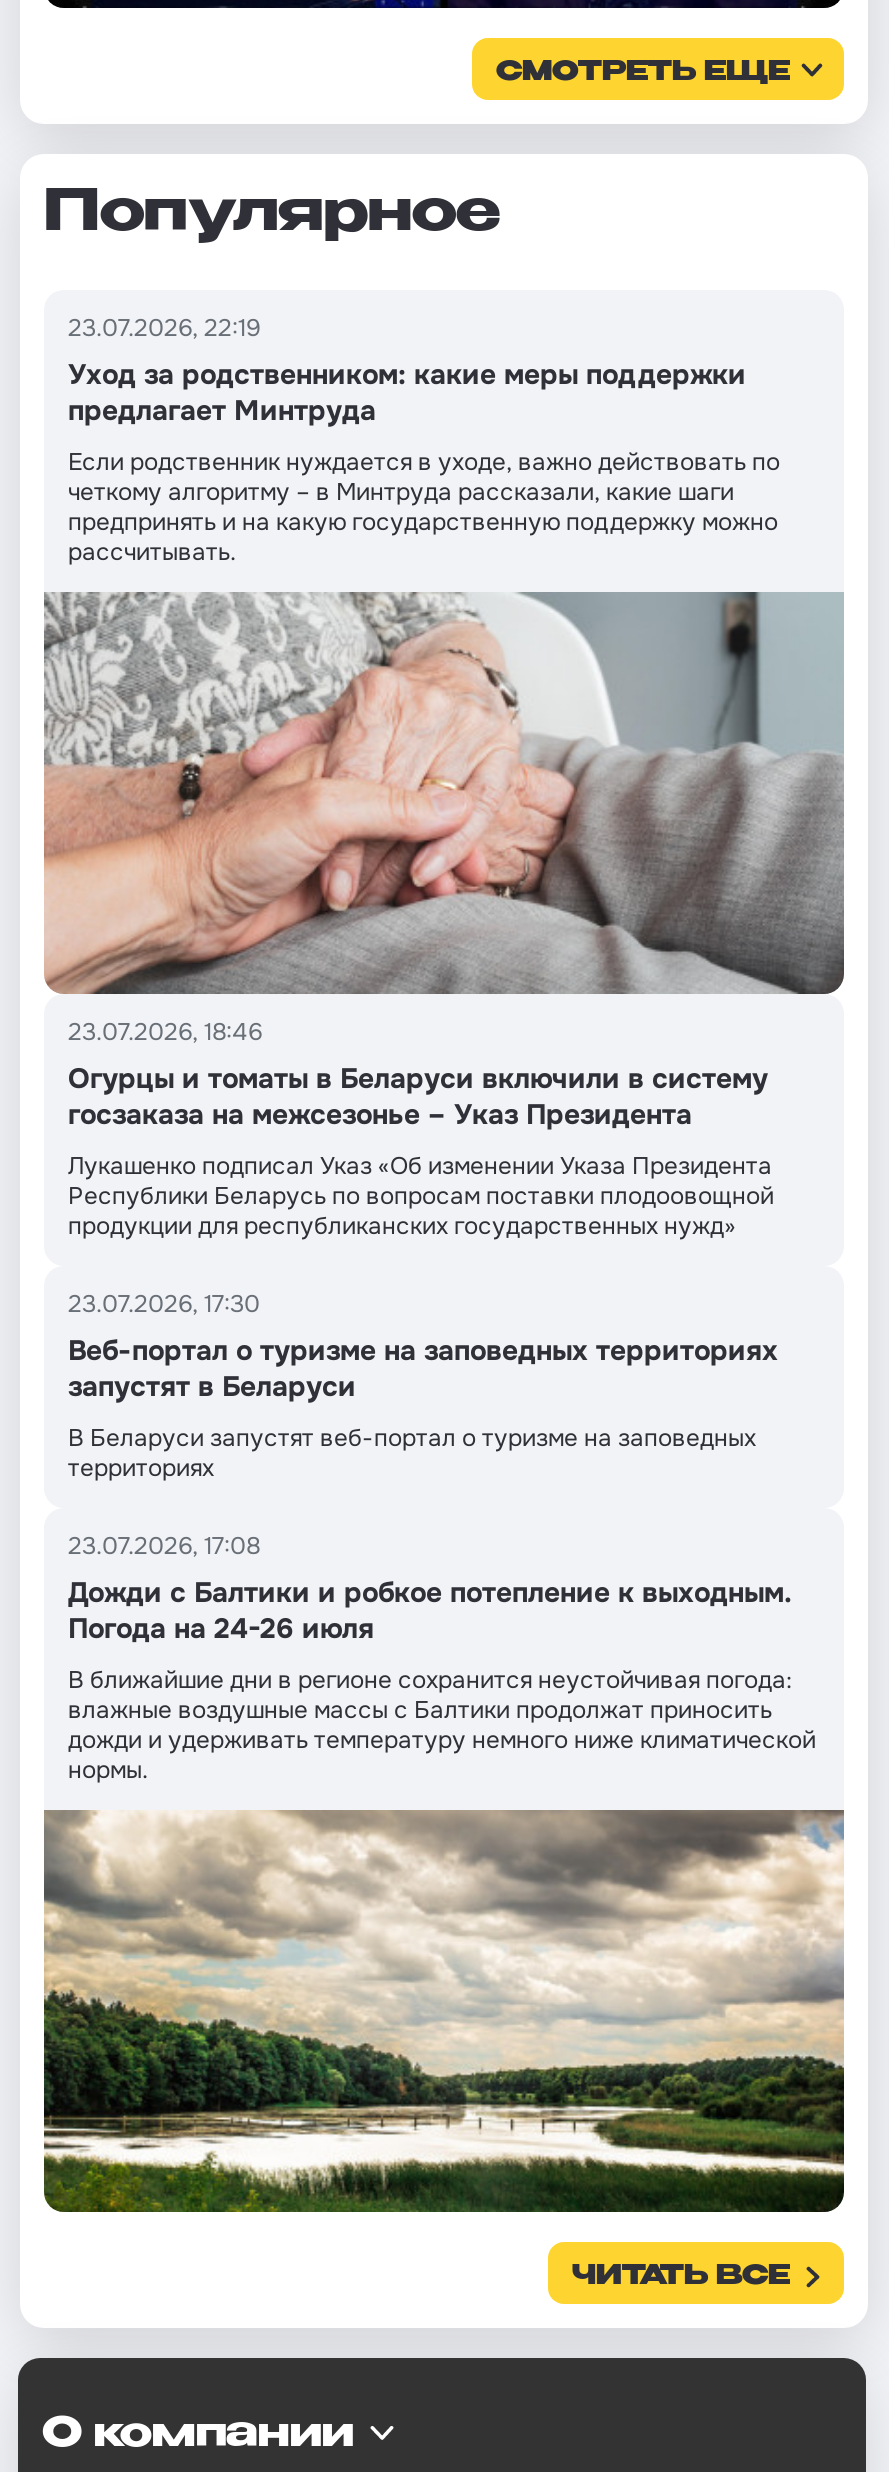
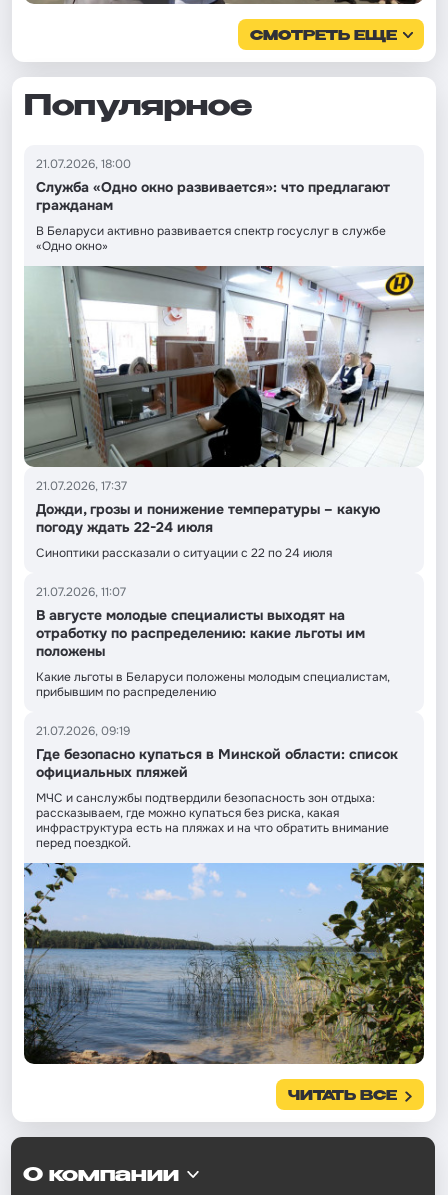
- 23.07.2026, 22:19
- Уход за родственником: какие меры поддержки
- предлагает Минтруда
+ 21.07.2026, 18:00
+ Служба «Одно окно развивается»: что предлагают
+ гражданам

- Если родственник нуждается в уходе, важно действовать по
- четкому алгоритму – в Минтруда рассказали, какие шаги
- предпринять и на какую государственную поддержку можно
- рассчитывать.
+ В Беларуси активно развивается спектр госуслуг в службе
+ «Одно окно»

- [image]
- 23.07.2026, 18:46
- Огурцы и томаты в Беларуси включили в систему
- госзаказа на межсезонье – Указ Президента
+ [image]
+ 21.07.2026, 17:37
+ Дожди, грозы и понижение температуры – какую
+ погоду ждать 22-24 июля

- Лукашенко подписал Указ «Об изменении Указа Президента
- Республики Беларусь по вопросам поставки плодоовощной
- продукции для республиканских государственных нужд»
+ Синоптики рассказали о ситуации с 22 по 24 июля

- 23.07.2026, 17:30
- Веб-портал о туризме на заповедных территориях
- запустят в Беларуси
+ 21.07.2026, 11:07
+ В августе молодые специалисты выходят на
+ отработку по распределению: какие льготы им
+ положены

- В Беларуси запустят веб-портал о туризме на заповедных
- территориях
+ Какие льготы в Беларуси положены молодым специалистам,
+ прибывшим по распределению

- 23.07.2026, 17:08
- Дожди с Балтики и робкое потепление к выходным.
- Погода на 24-26 июля
+ 21.07.2026, 09:19
+ Где безопасно купаться в Минской области: список
+ официальных пляжей

- В ближайшие дни в регионе сохранится неустойчивая погода:
- влажные воздушные массы с Балтики продолжат приносить
- дожди и удерживать температуру немного ниже климатической
- нормы.
+ МЧС и санслужбы подтвердили безопасность зон отдыха:
+ рассказываем, где можно купаться без риска, какая
+ инфраструктура есть на пляжах и на что обратить внимание
+ перед поездкой.

- [image]
+ [image]
